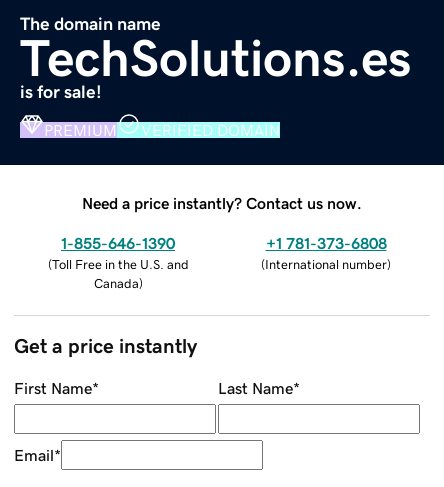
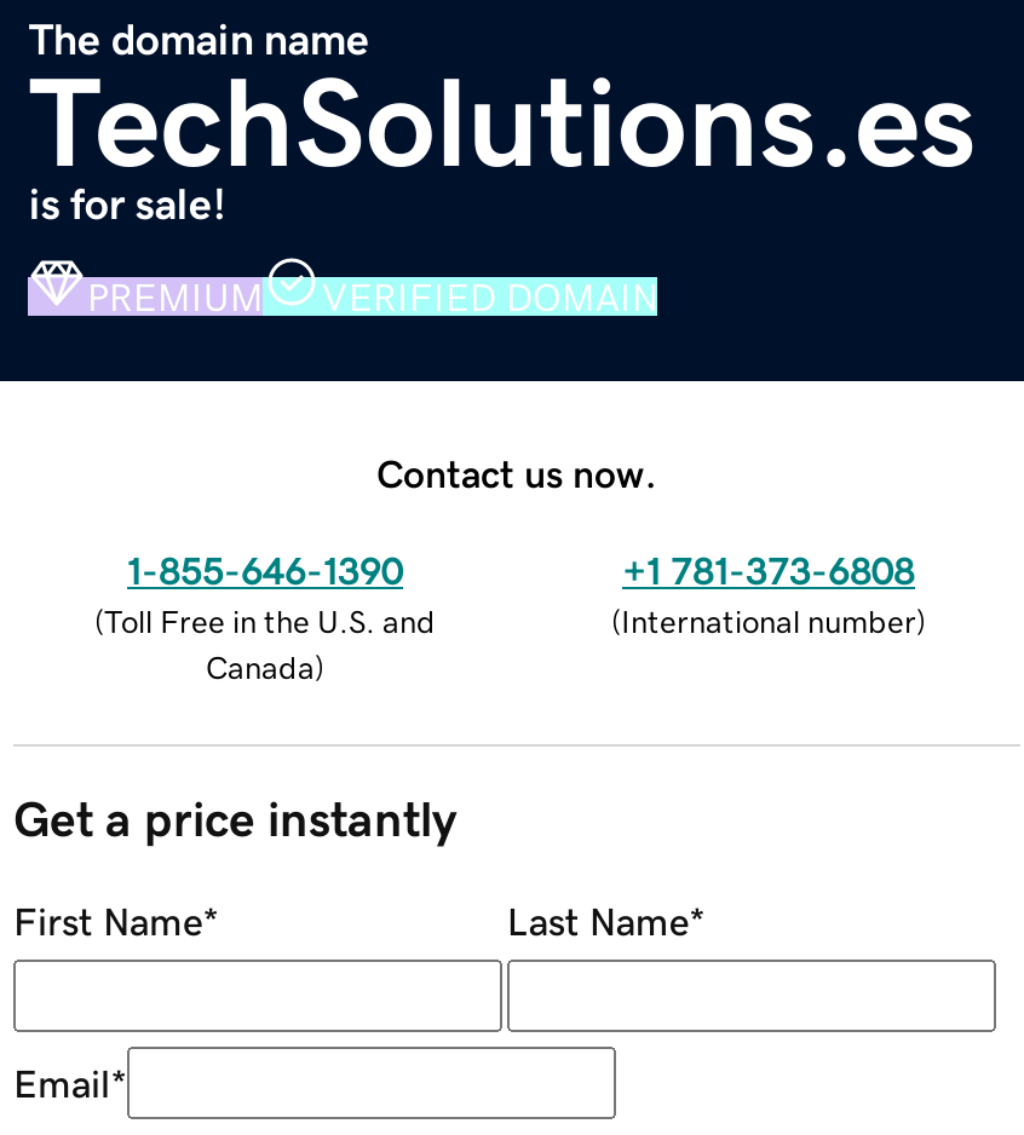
- Need a price instantly? Contact us now.
+ Contact us now.
